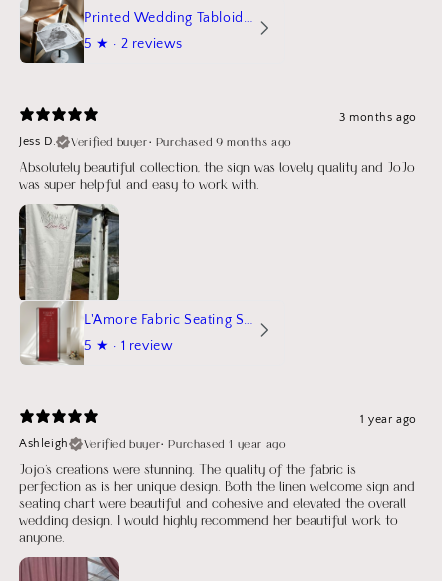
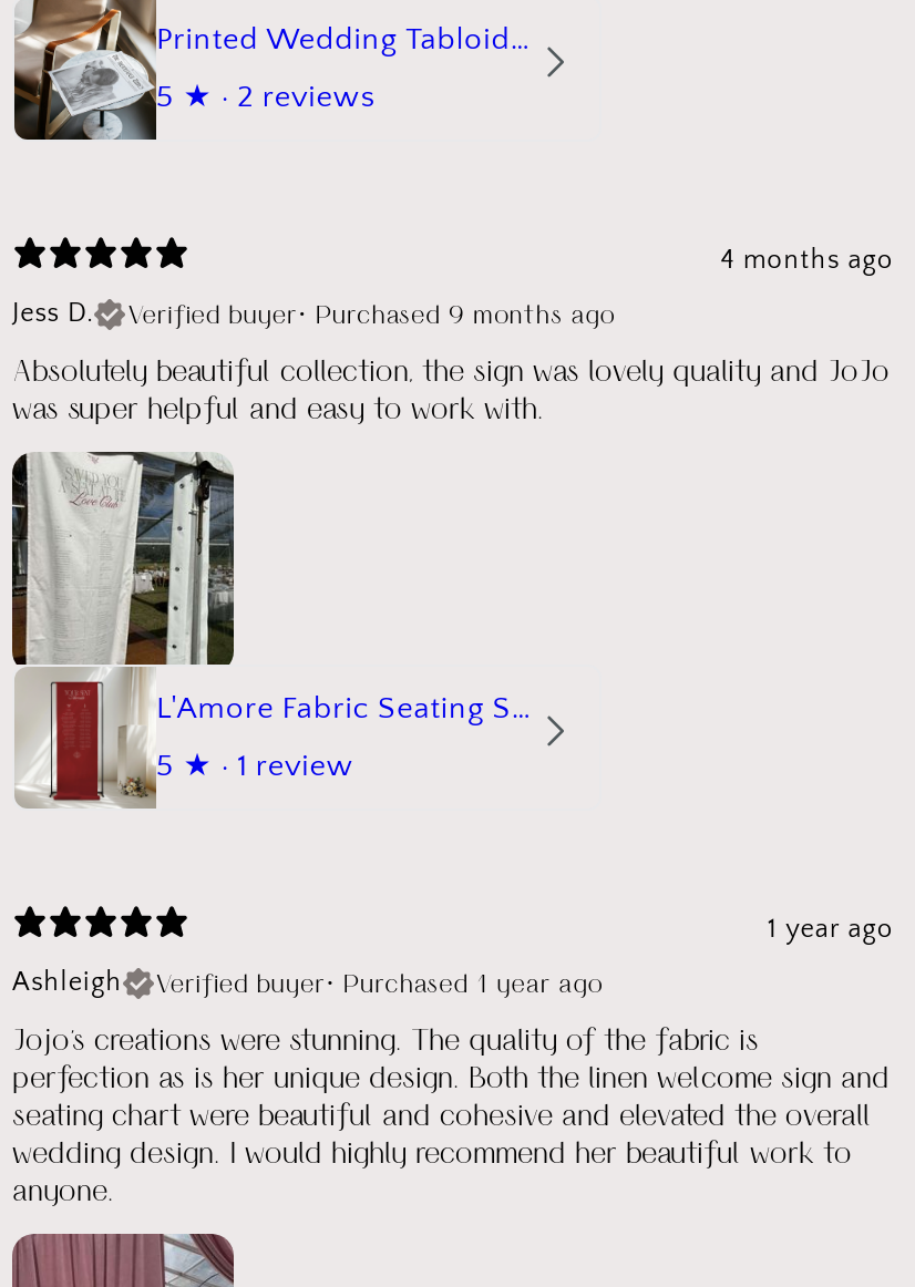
- 3 months ago
+ 4 months ago
